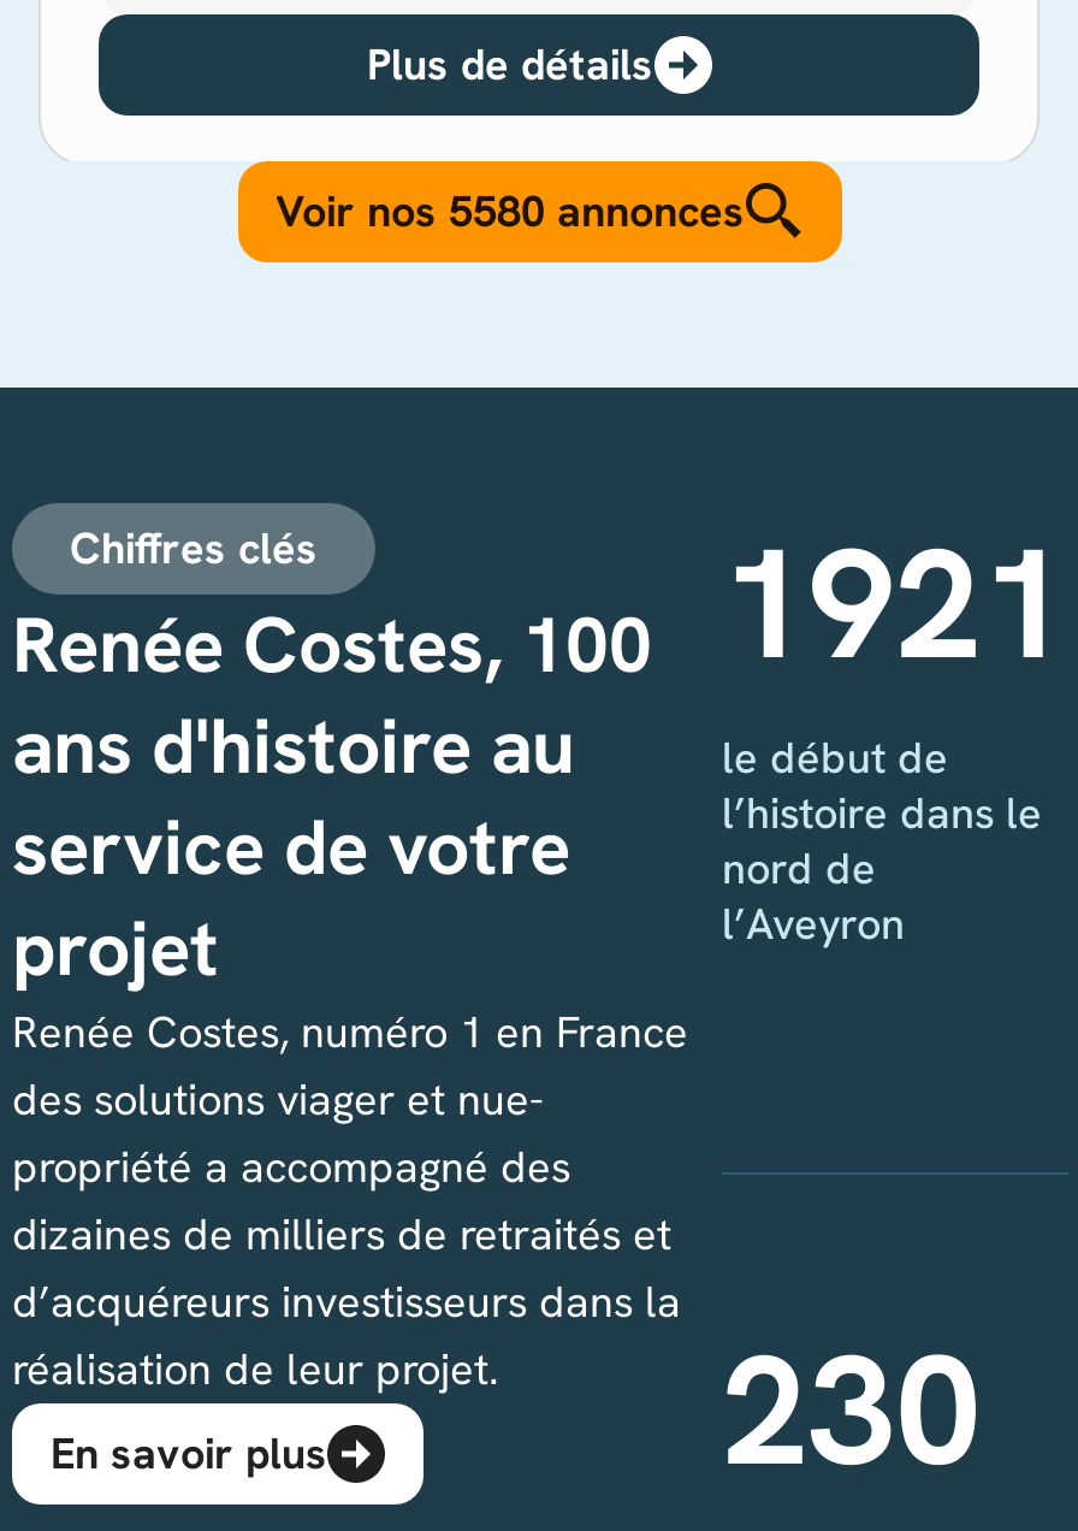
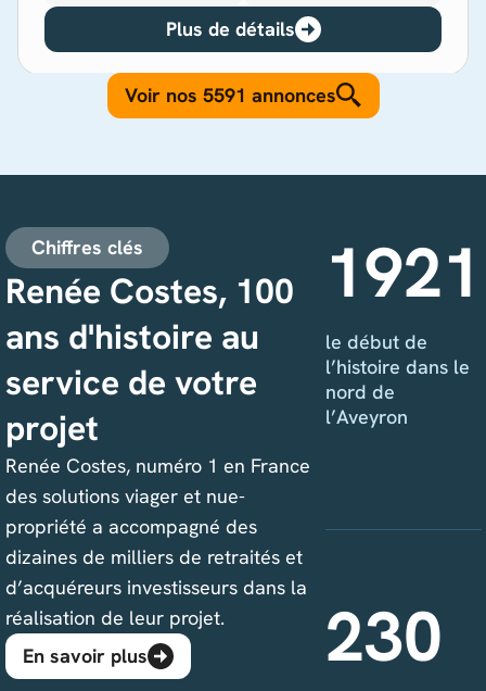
- Voir nos 5580 annonces
+ Voir nos 5591 annonces
